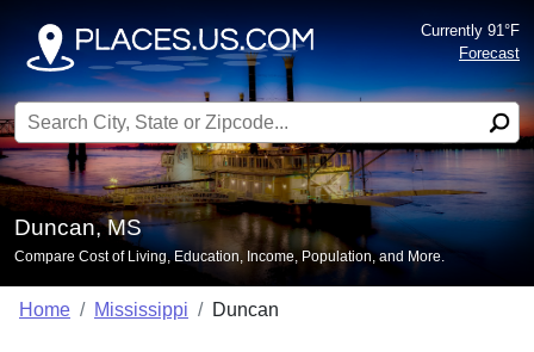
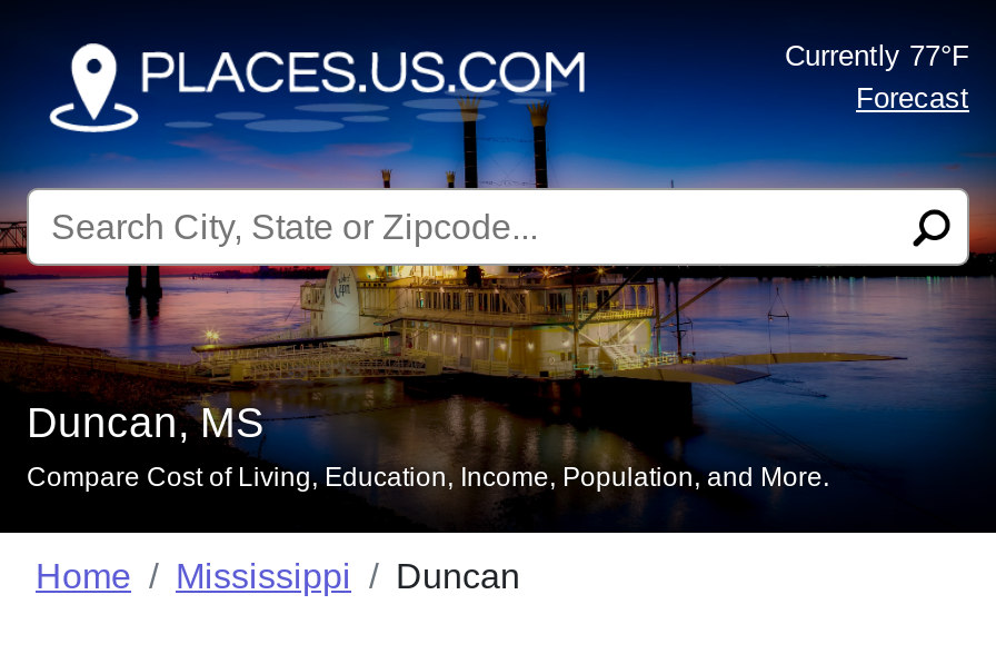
- Currently 91°F
+ Currently 77°F
